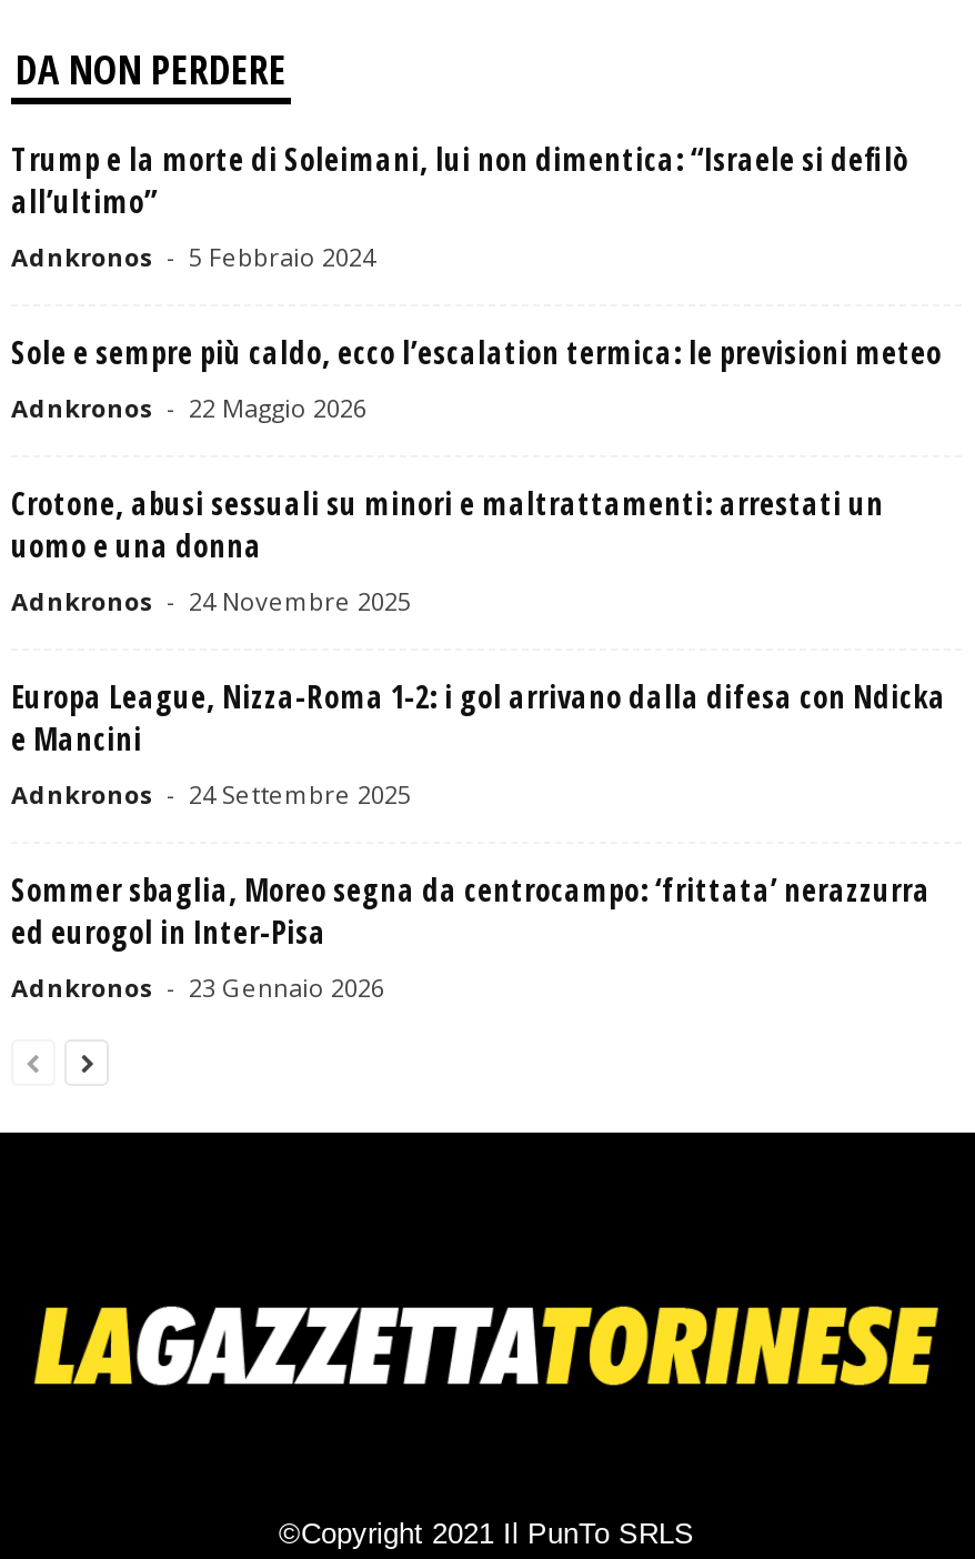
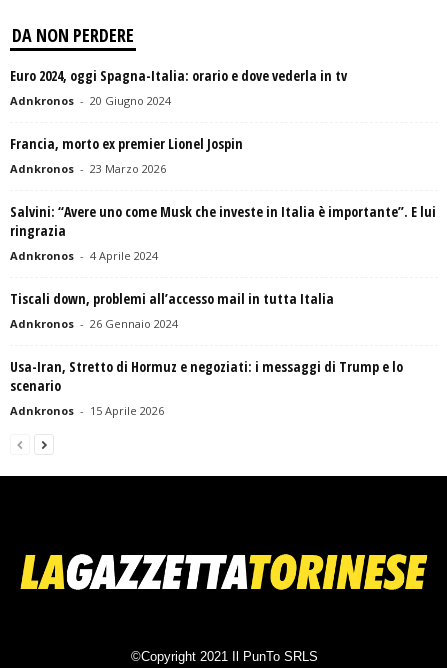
- Trump e la morte di Soleimani, lui non dimentica: “Israele si defilò
- all’ultimo”
- Adnkronos - 5 Febbraio 2024
+ Euro 2024, oggi Spagna-Italia: orario e dove vederla in tv
+ Adnkronos - 20 Giugno 2024

- Sole e sempre più caldo, ecco l’escalation termica: le previsioni meteo
- Adnkronos - 22 Maggio 2026
+ Francia, morto ex premier Lionel Jospin
+ Adnkronos - 23 Marzo 2026

- Crotone, abusi sessuali su minori e maltrattamenti: arrestati un
- uomo e una donna
- Adnkronos - 24 Novembre 2025
+ Salvini: “Avere uno come Musk che investe in Italia è importante”. E lui
+ ringrazia
+ Adnkronos - 4 Aprile 2024

- Europa League, Nizza-Roma 1-2: i gol arrivano dalla difesa con Ndicka
- e Mancini
- Adnkronos - 24 Settembre 2025
+ Tiscali down, problemi all’accesso mail in tutta Italia
+ Adnkronos - 26 Gennaio 2024

- Sommer sbaglia, Moreo segna da centrocampo: ‘frittata’ nerazzurra
- ed eurogol in Inter-Pisa
- Adnkronos - 23 Gennaio 2026
+ Usa-Iran, Stretto di Hormuz e negoziati: i messaggi di Trump e lo
+ scenario
+ Adnkronos - 15 Aprile 2026
